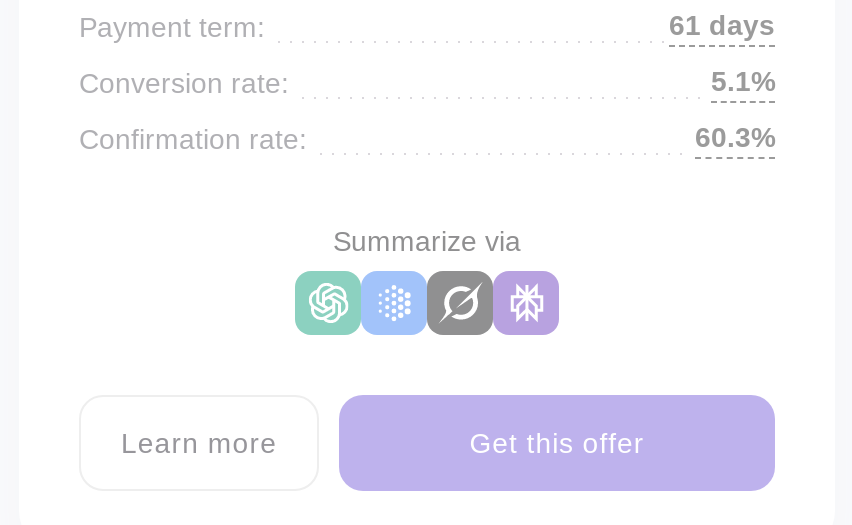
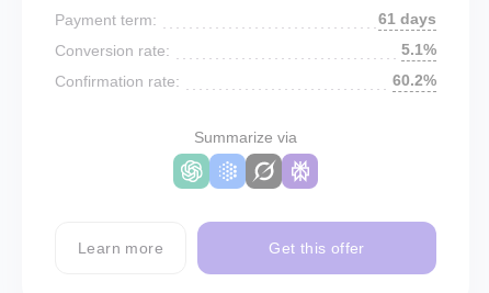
- 60.3%
+ 60.2%
